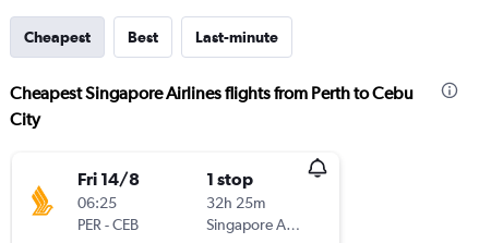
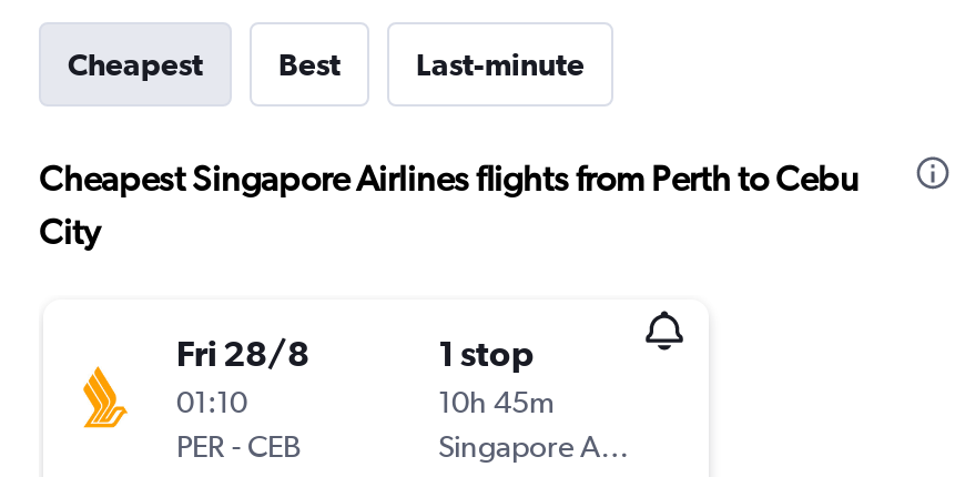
- Fri 14/8
+ Fri 28/8

- 06:25
+ 01:10

- 32h 25m
+ 10h 45m
